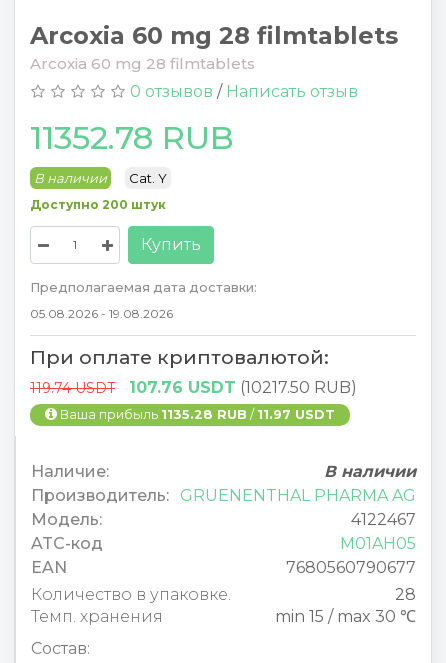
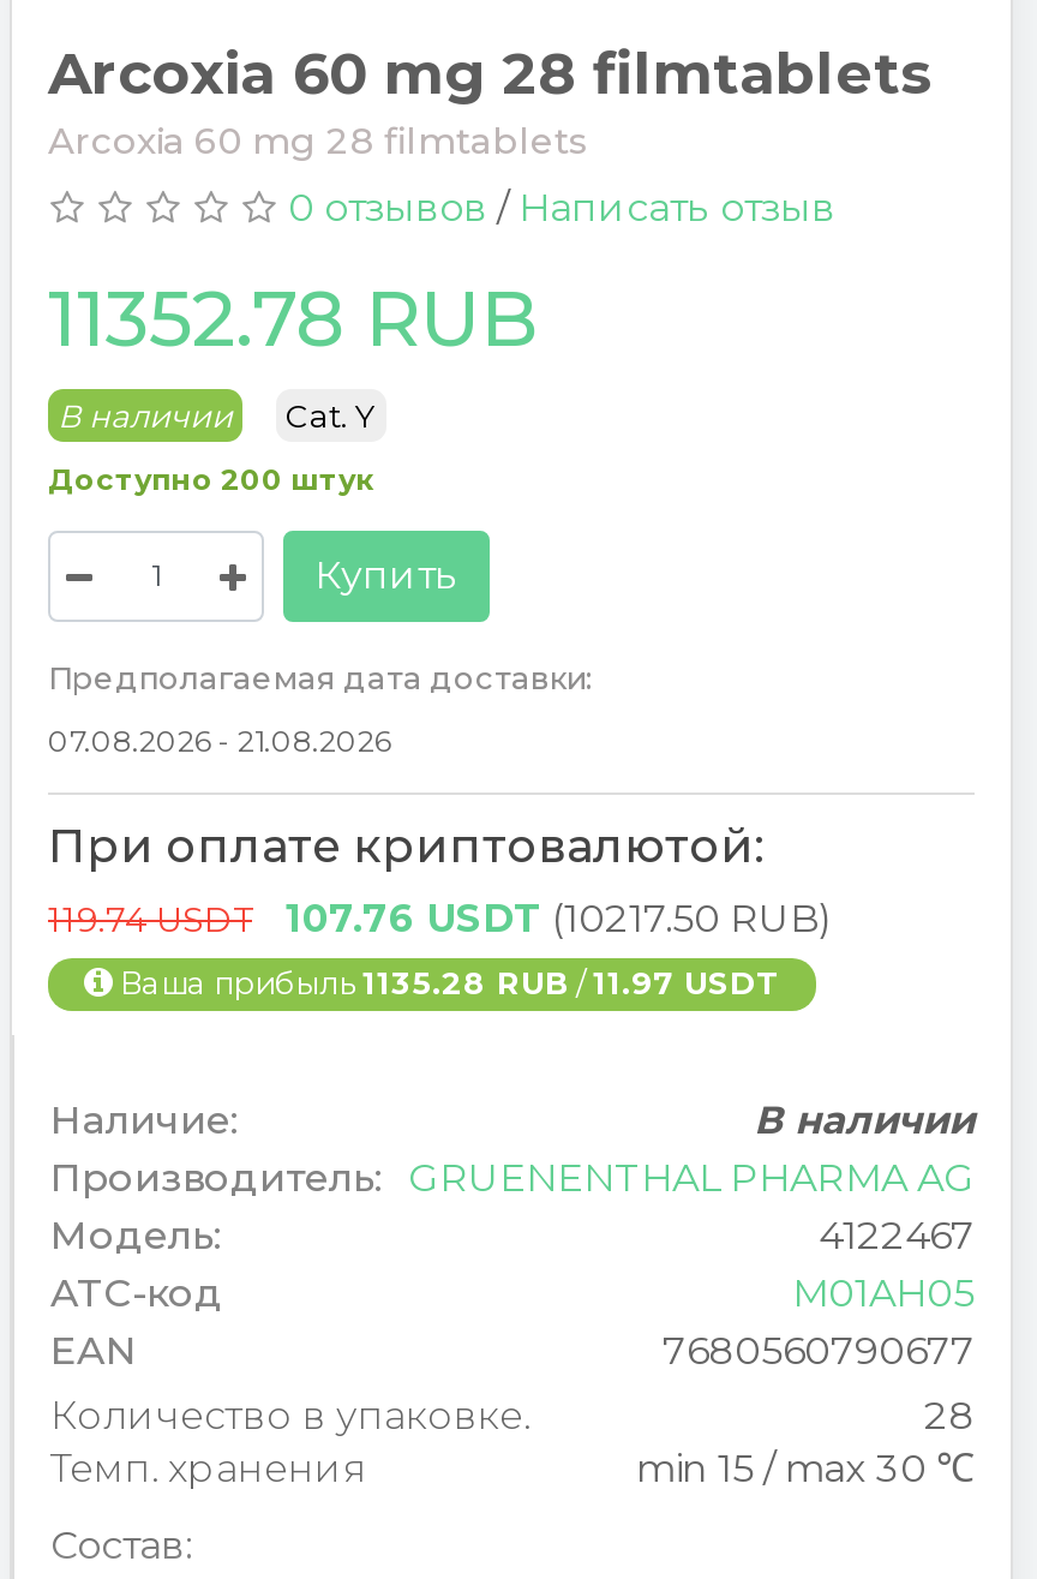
- 05.08.2026 - 19.08.2026
+ 07.08.2026 - 21.08.2026
